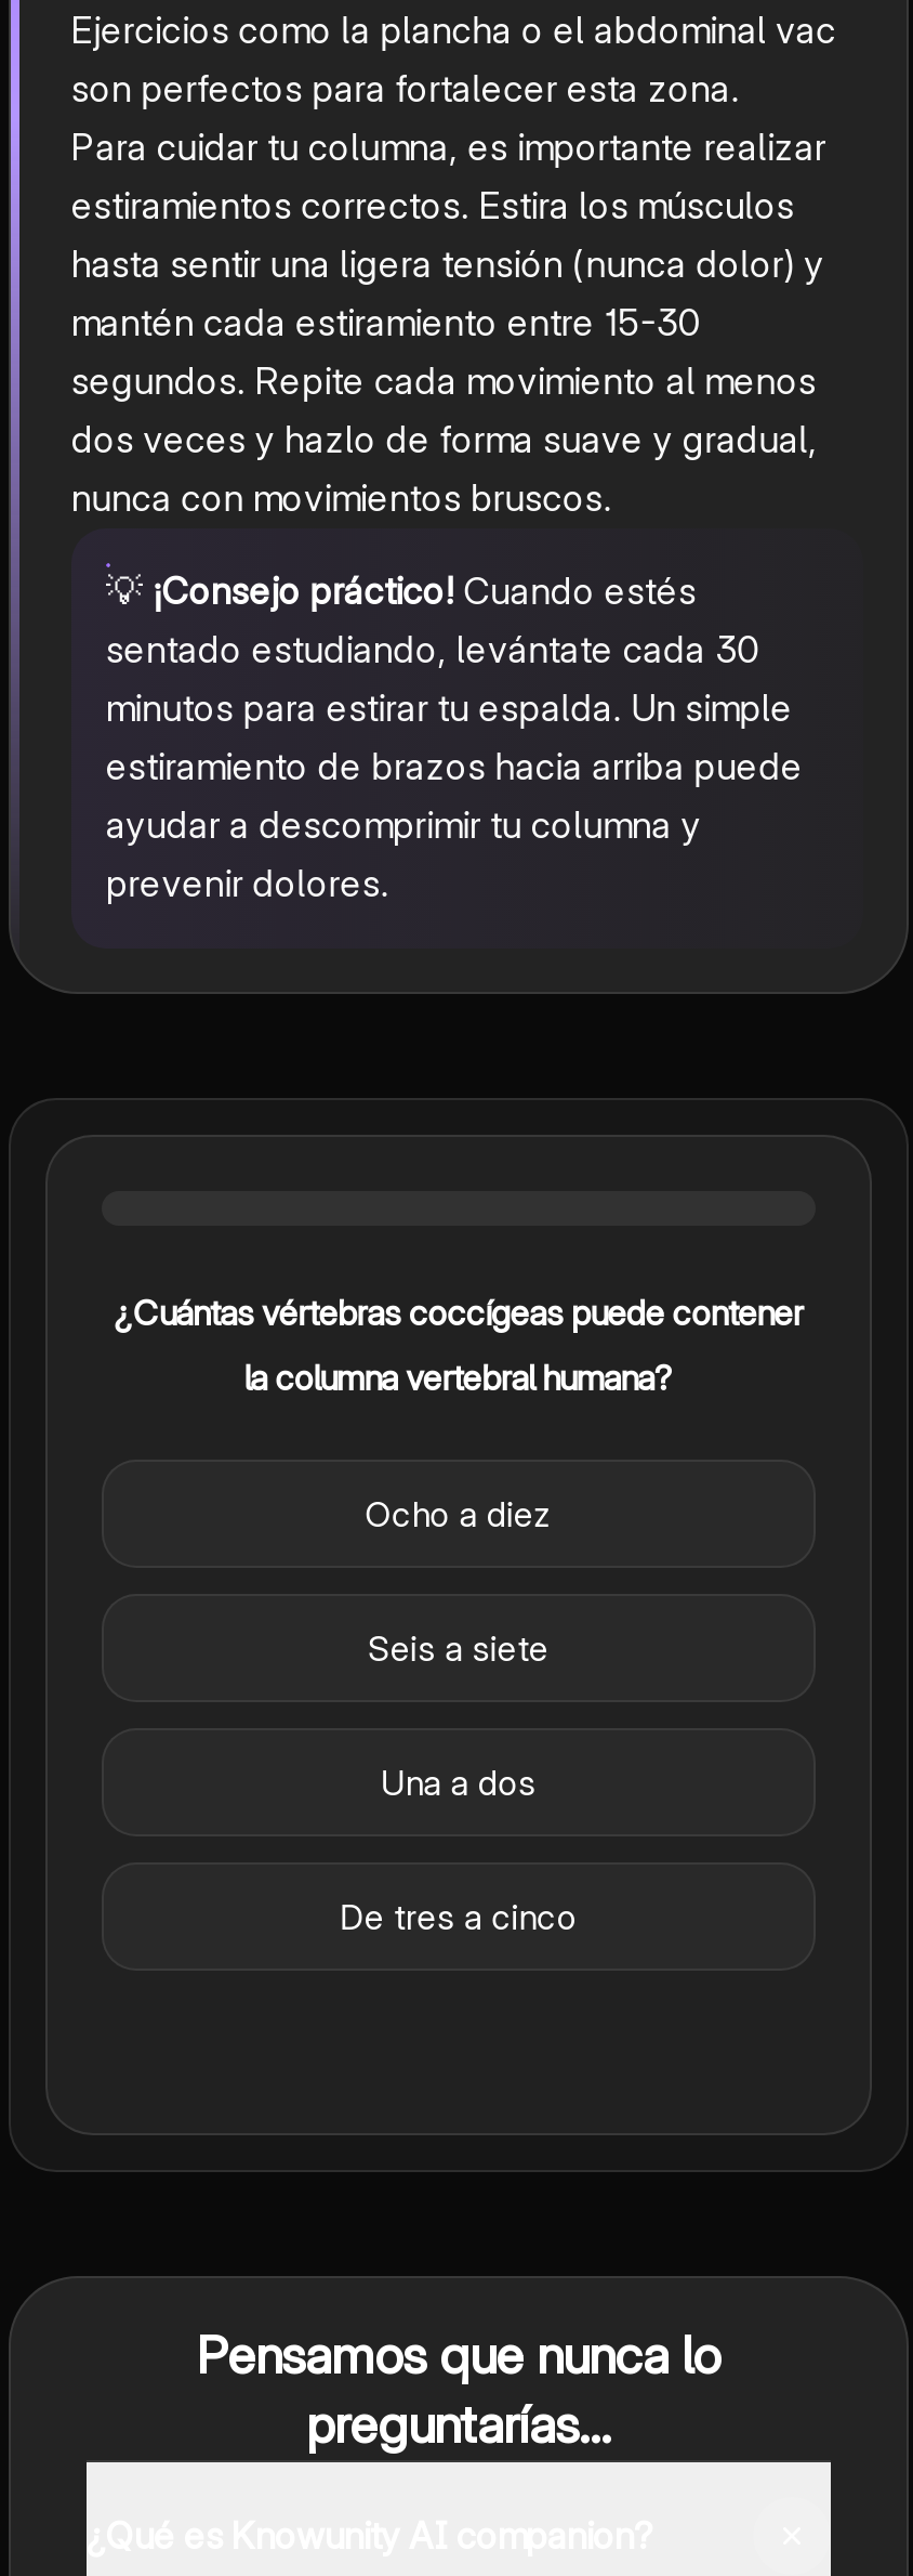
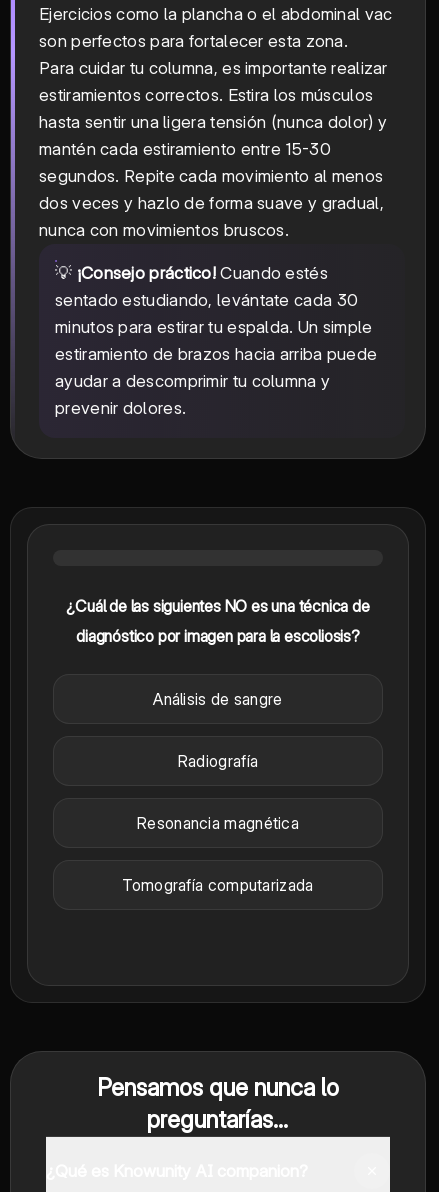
- ¿Cuántas vértebras coccígeas puede contener
+ ¿Cuál de las siguientes NO es una técnica de

- la columna vertebral humana?
+ diagnóstico por imagen para la escoliosis?

- Ocho a diez
+ Análisis de sangre

- Seis a siete
+ Radiografía

- Una a dos
+ Resonancia magnética

- De tres a cinco
+ Tomografía computarizada
